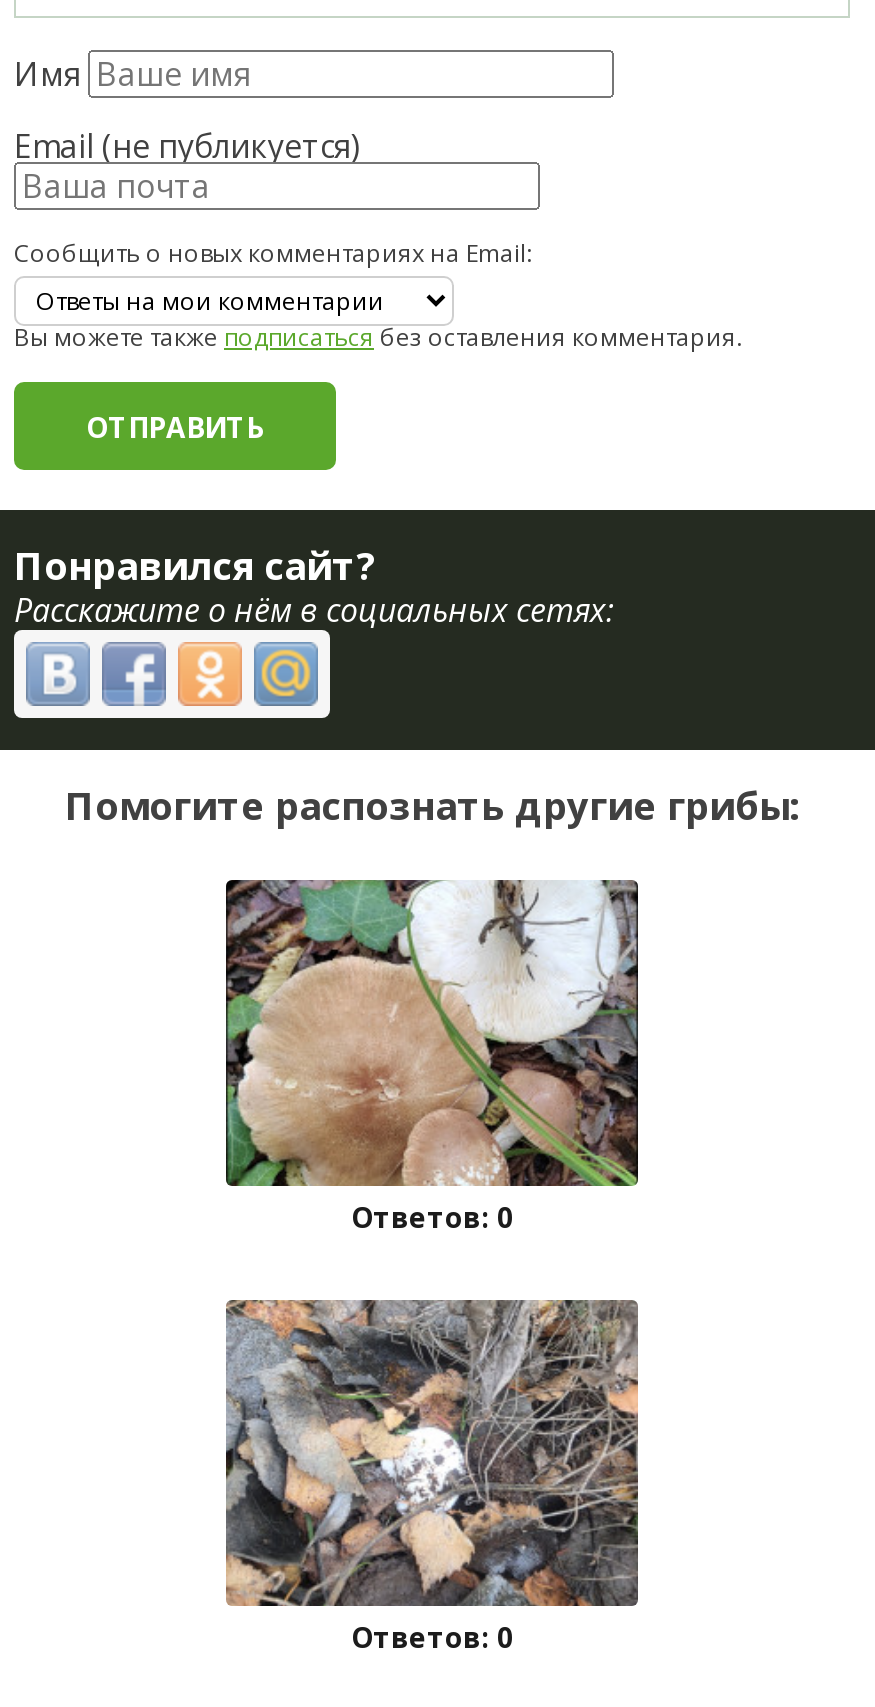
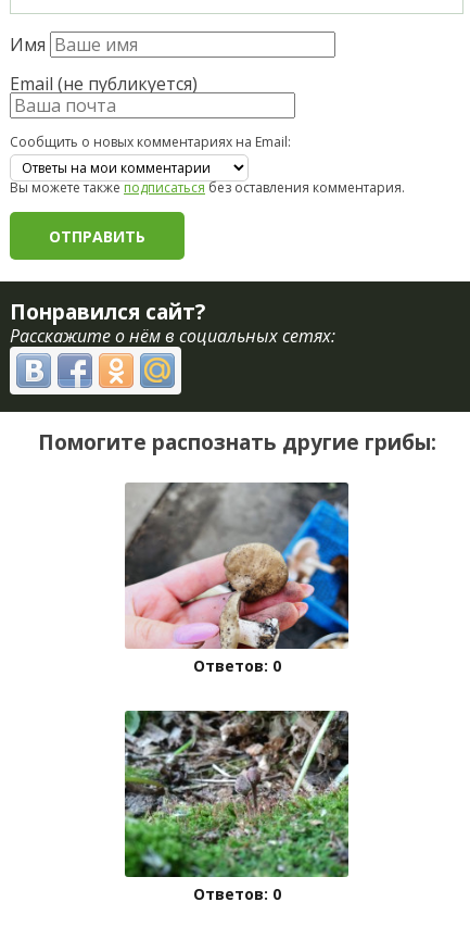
- [image]
+ [image]

- [image]
+ [image]
